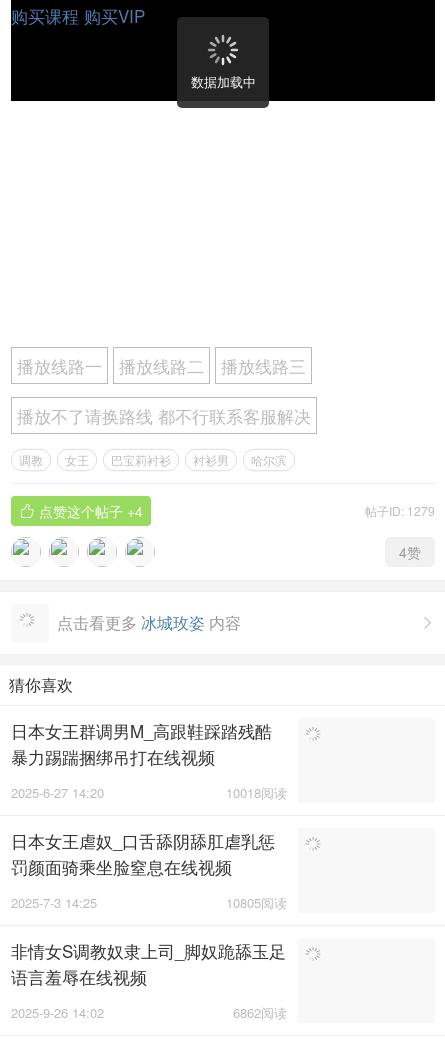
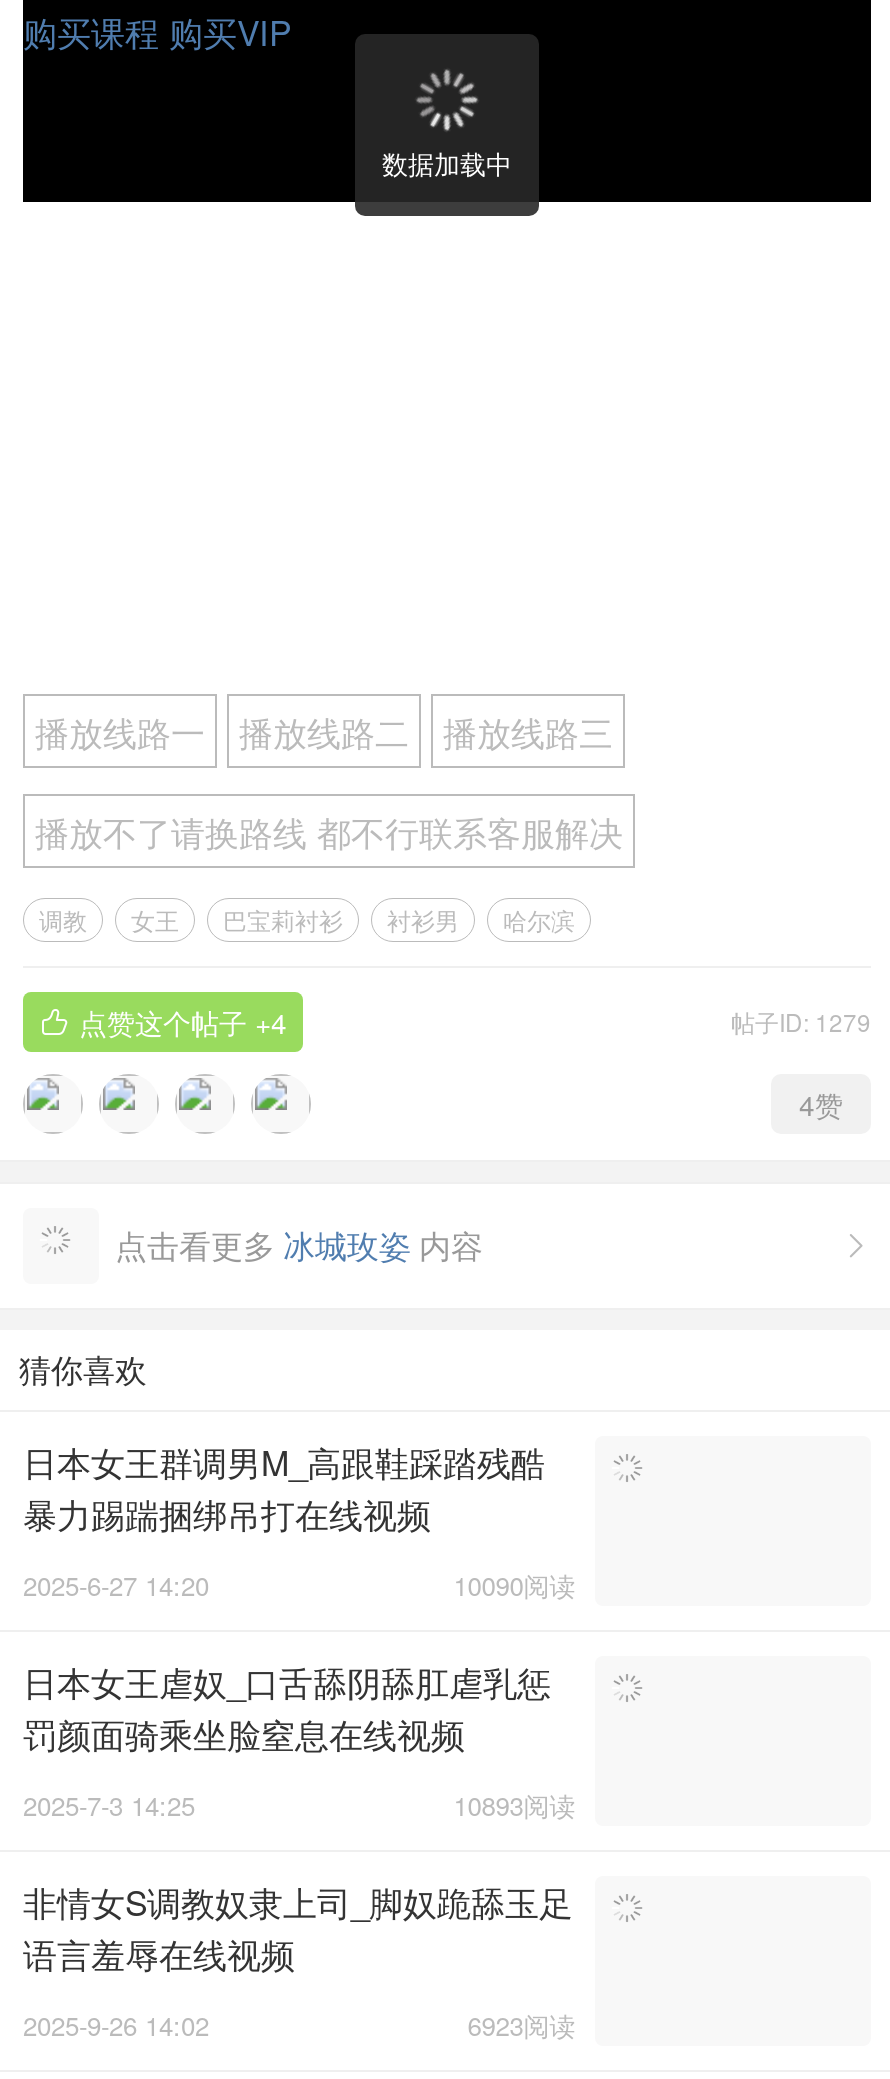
- 10018阅读
+ 10090阅读

- 10805阅读
+ 10893阅读

- 6862阅读
+ 6923阅读
